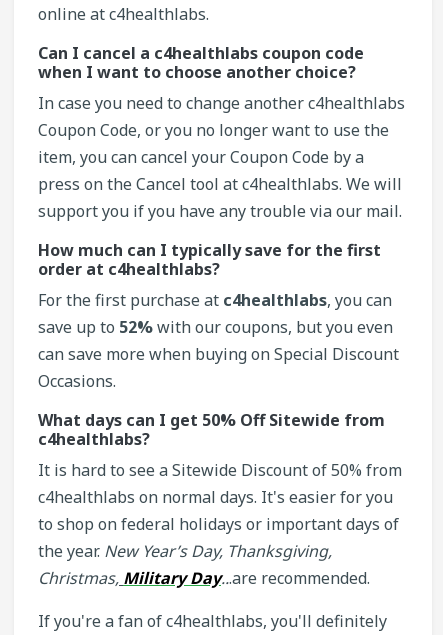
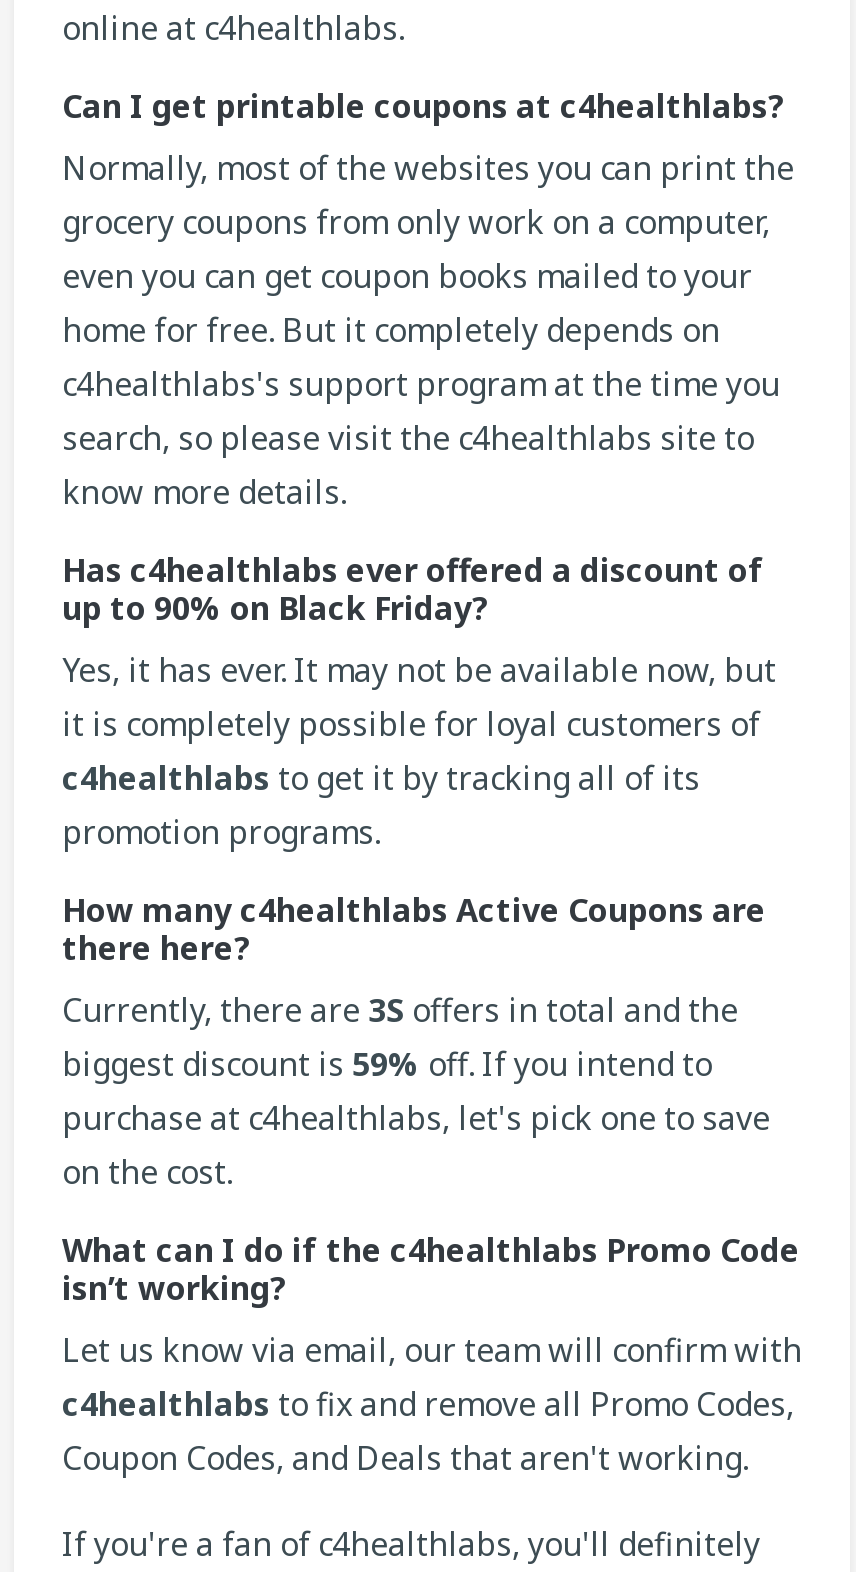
- Can I cancel a c4healthlabs coupon code
- when I want to choose another choice?
- In case you need to change another c4healthlabs
- Coupon Code, or you no longer want to use the
- item, you can cancel your Coupon Code by a
- press on the Cancel tool at c4healthlabs. We will
- support you if you have any trouble via our mail.
- How much can I typically save for the first
- order at c4healthlabs?
- For the first purchase at c4healthlabs, you can
- save up to 52% with our coupons, but you even
- can save more when buying on Special Discount
- Occasions.
- What days can I get 50% Off Sitewide from
- c4healthlabs?
- It is hard to see a Sitewide Discount of 50% from
- c4healthlabs on normal days. It's easier for you
- to shop on federal holidays or important days of
- the year. New Year’s Day, Thanksgiving,
- Christmas, Military Day...are recommended.
+ Can I get printable coupons at c4healthlabs?
+ Normally, most of the websites you can print the
+ grocery coupons from only work on a computer,
+ even you can get coupon books mailed to your
+ home for free. But it completely depends on
+ c4healthlabs's support program at the time you
+ search, so please visit the c4healthlabs site to
+ know more details.
+ Has c4healthlabs ever offered a discount of
+ up to 90% on Black Friday?
+ Yes, it has ever. It may not be available now, but
+ it is completely possible for loyal customers of
+ c4healthlabs to get it by tracking all of its
+ promotion programs.
+ How many c4healthlabs Active Coupons are
+ there here?
+ Currently, there are 3S offers in total and the
+ biggest discount is 59% off. If you intend to
+ purchase at c4healthlabs, let's pick one to save
+ on the cost.
+ What can I do if the c4healthlabs Promo Code
+ isn’t working?
+ Let us know via email, our team will confirm with
+ c4healthlabs to fix and remove all Promo Codes,
+ Coupon Codes, and Deals that aren't working.
